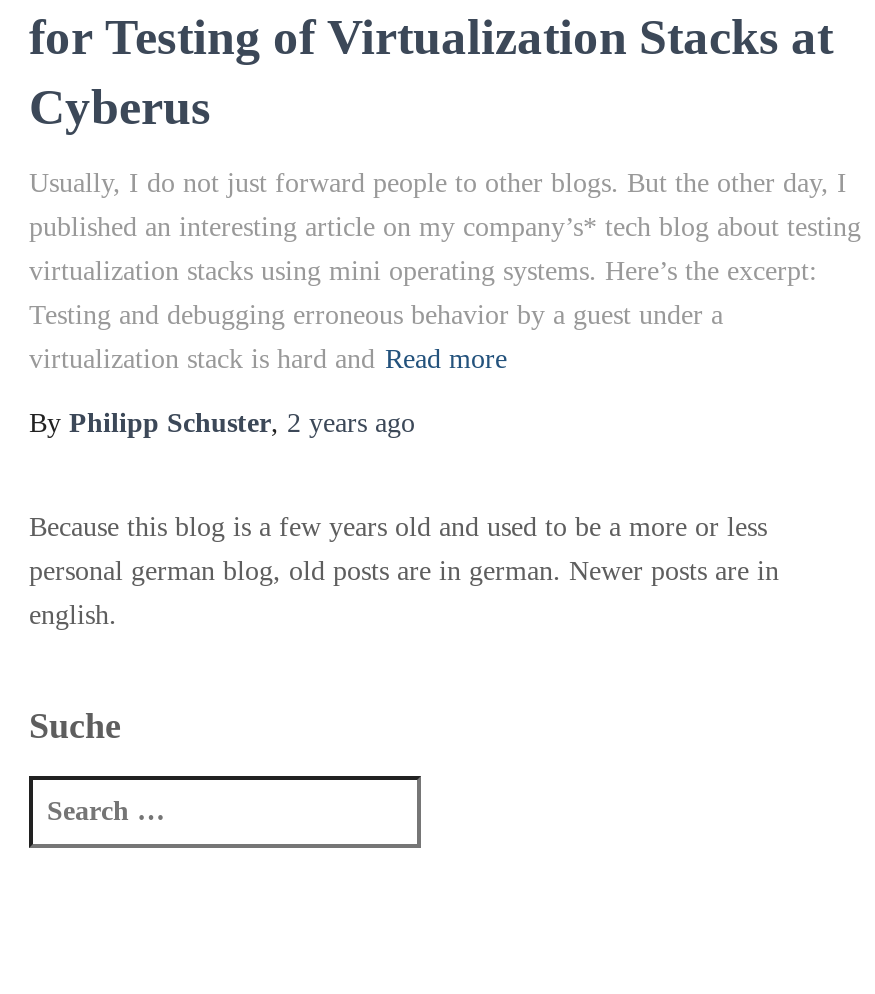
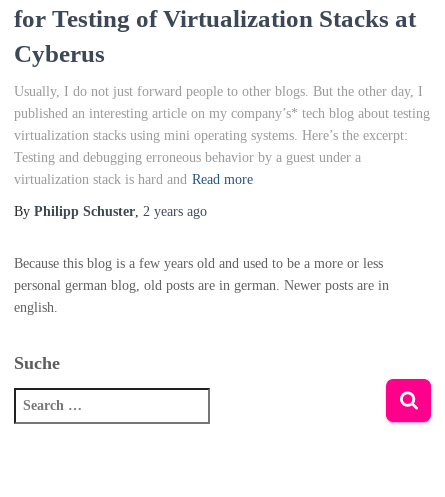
+ [image]
